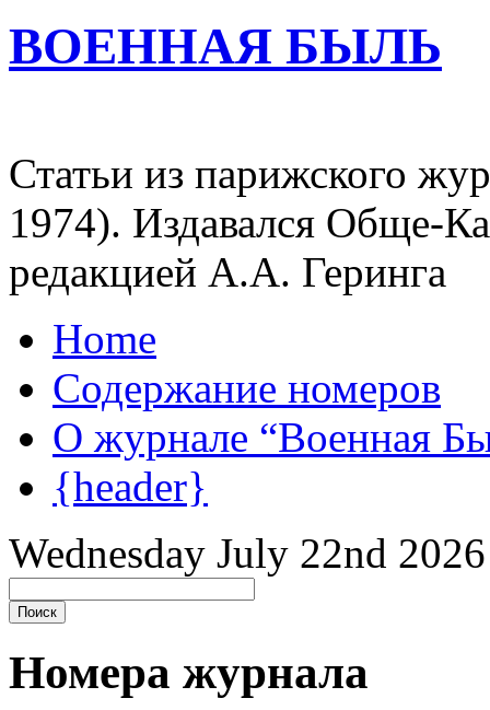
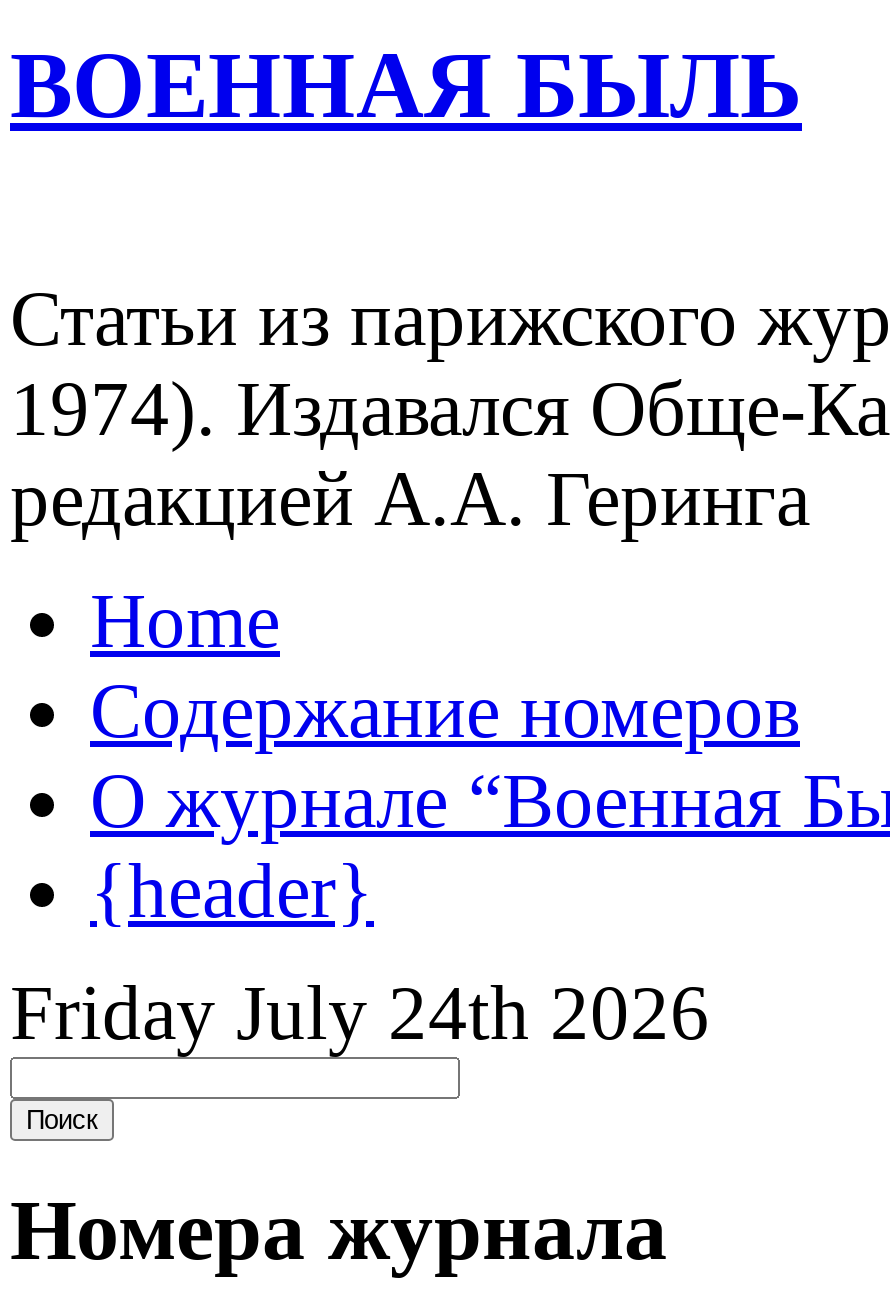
- Wednesday July 22nd 2026
+ Friday July 24th 2026
